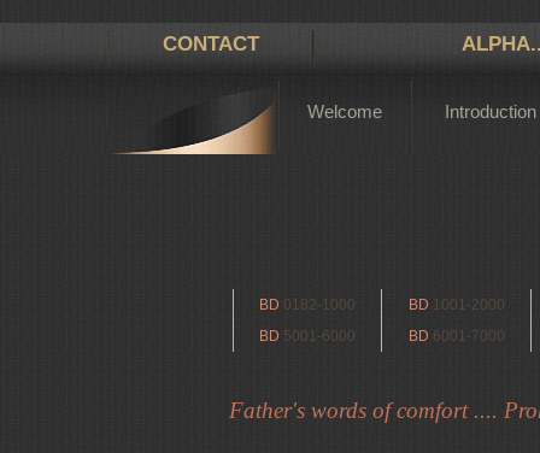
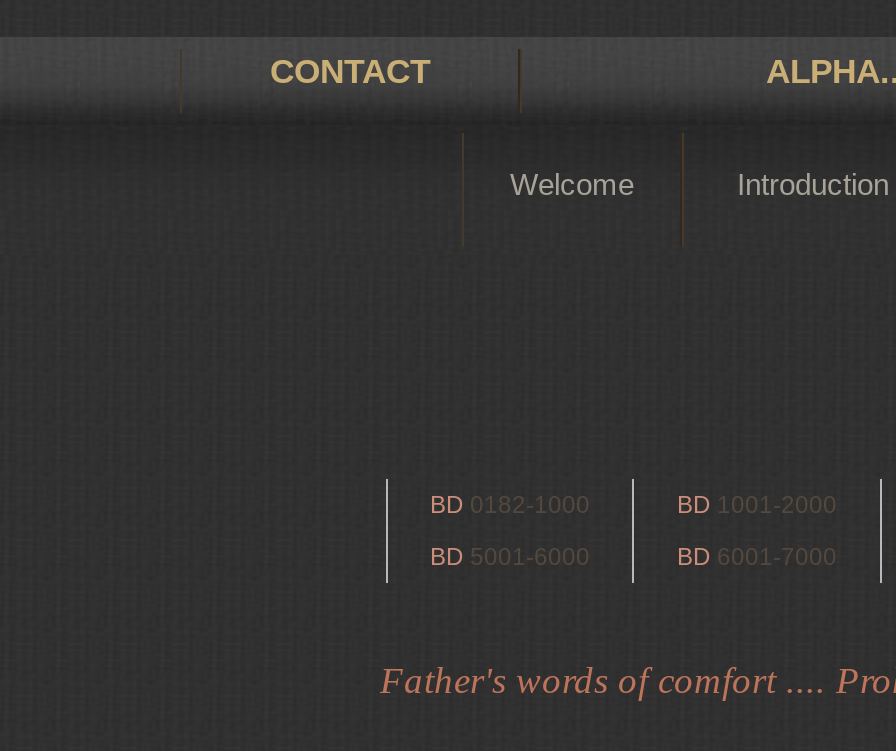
- [image]
